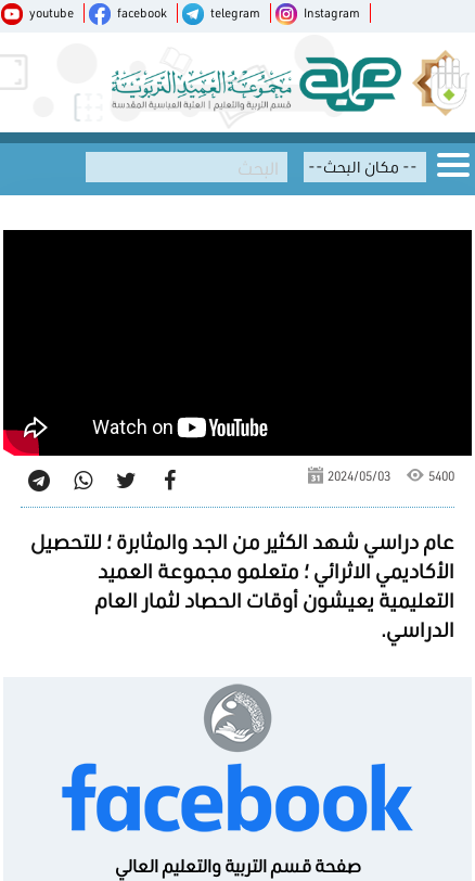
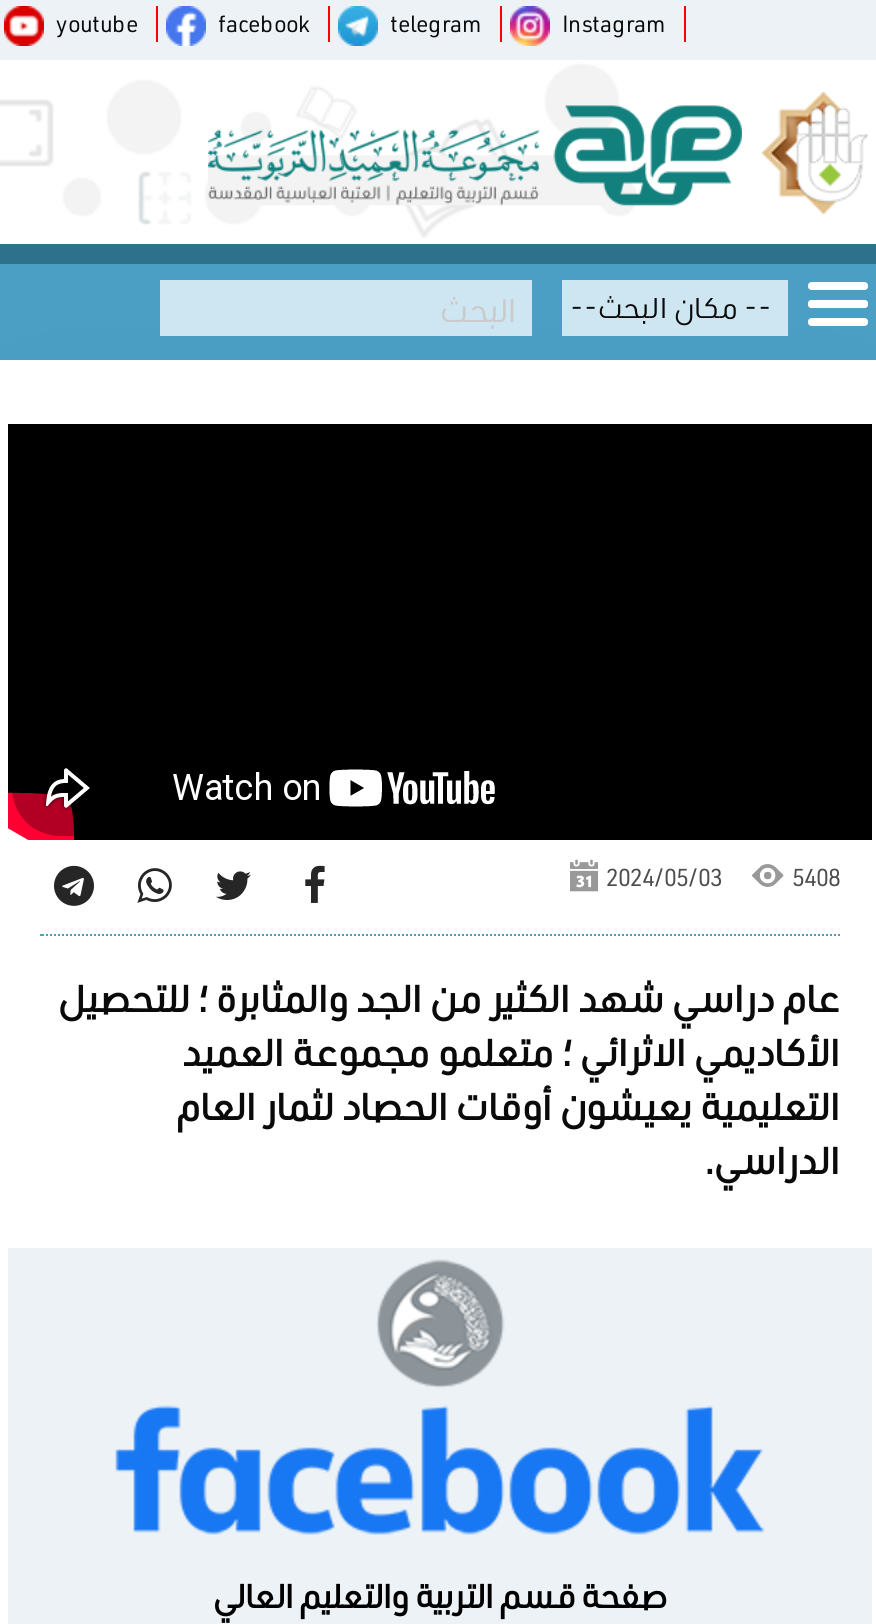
- 5400
+ 5408
